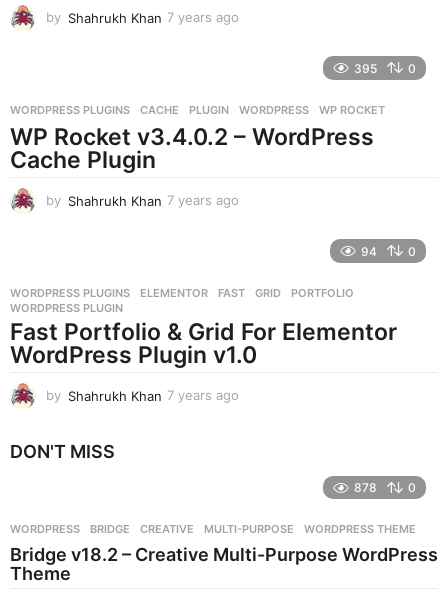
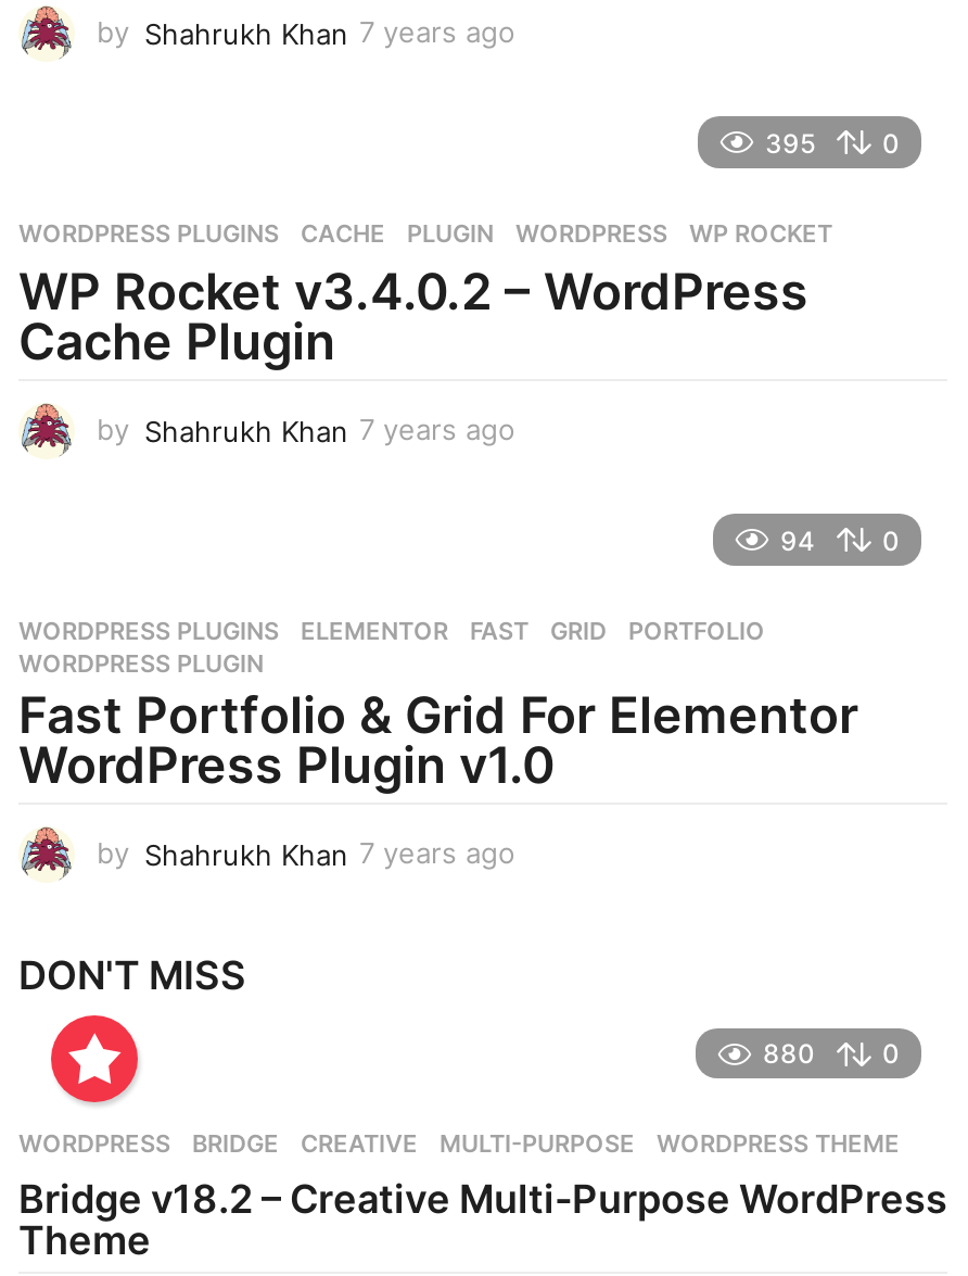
+ [image]

- 878
+ 880
